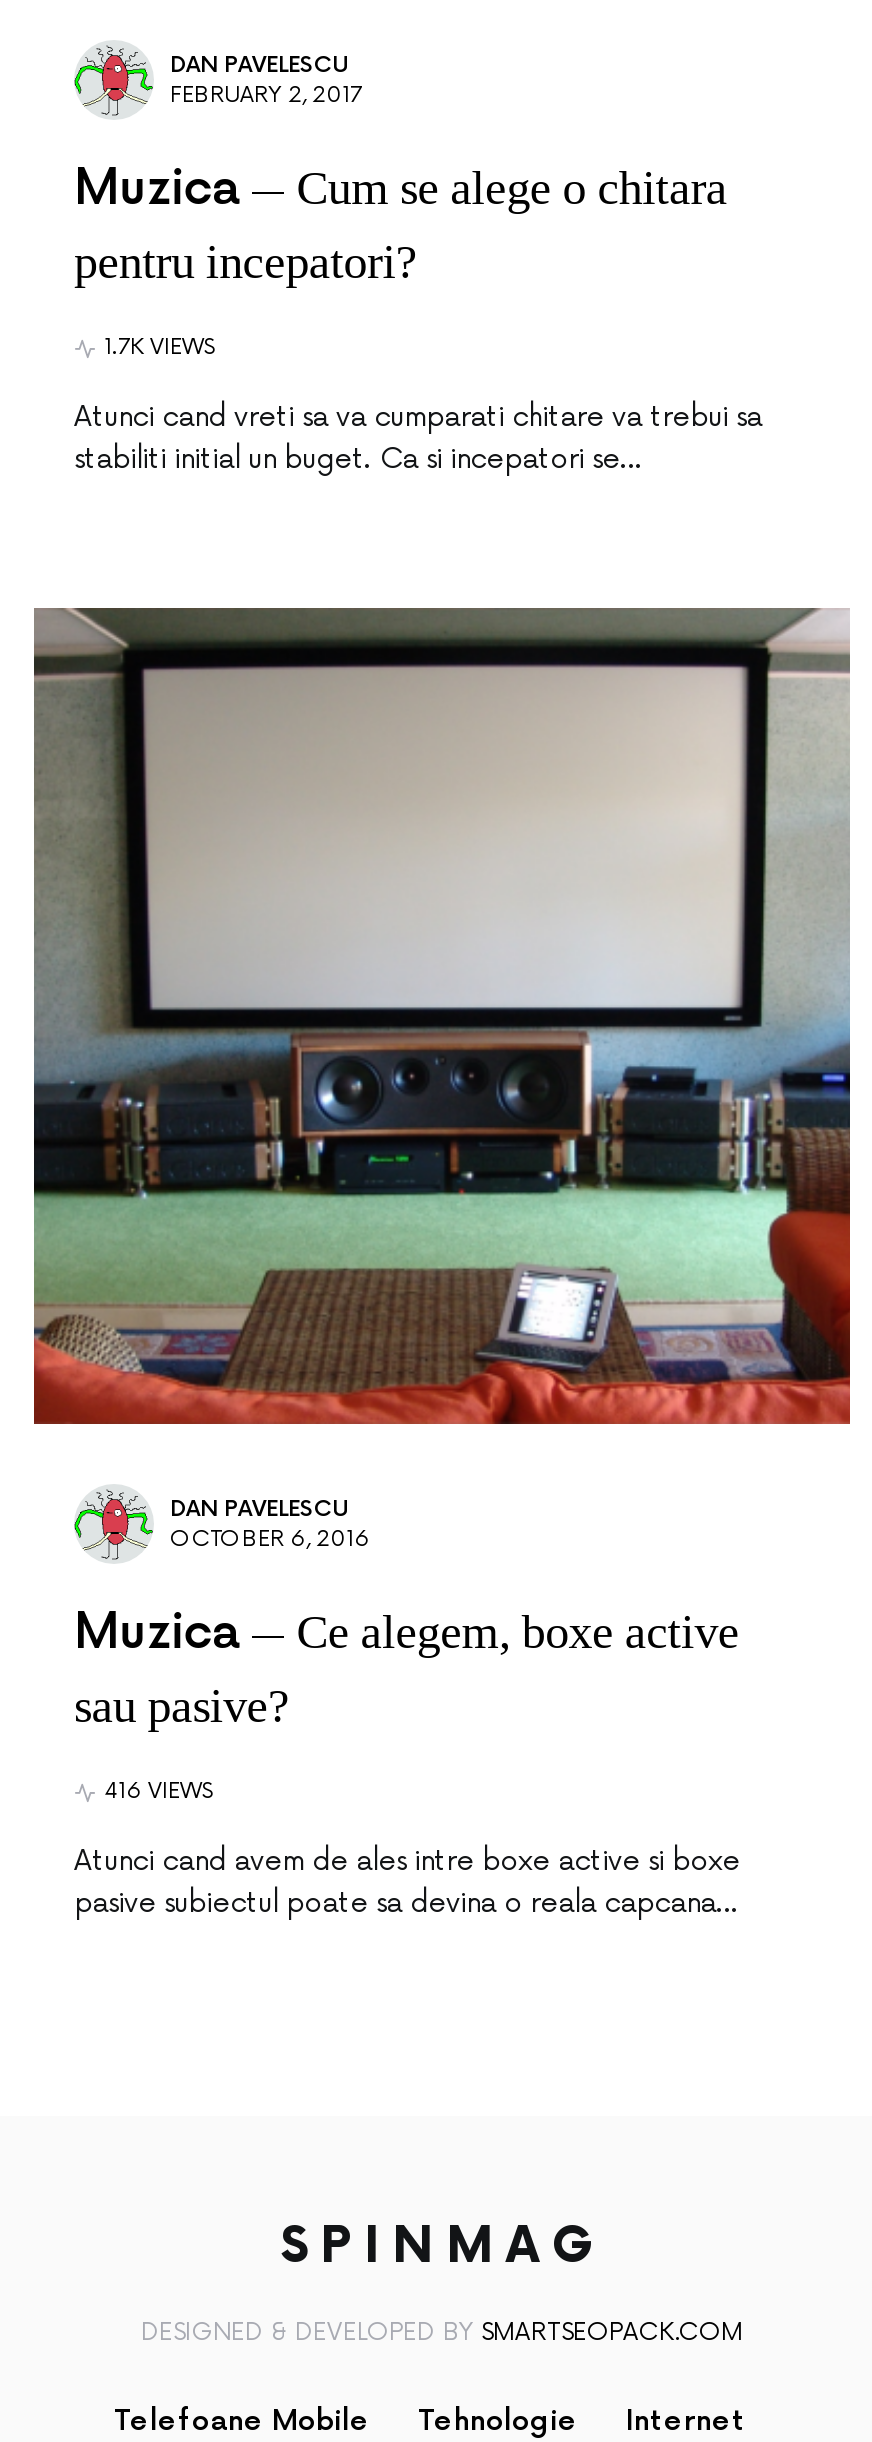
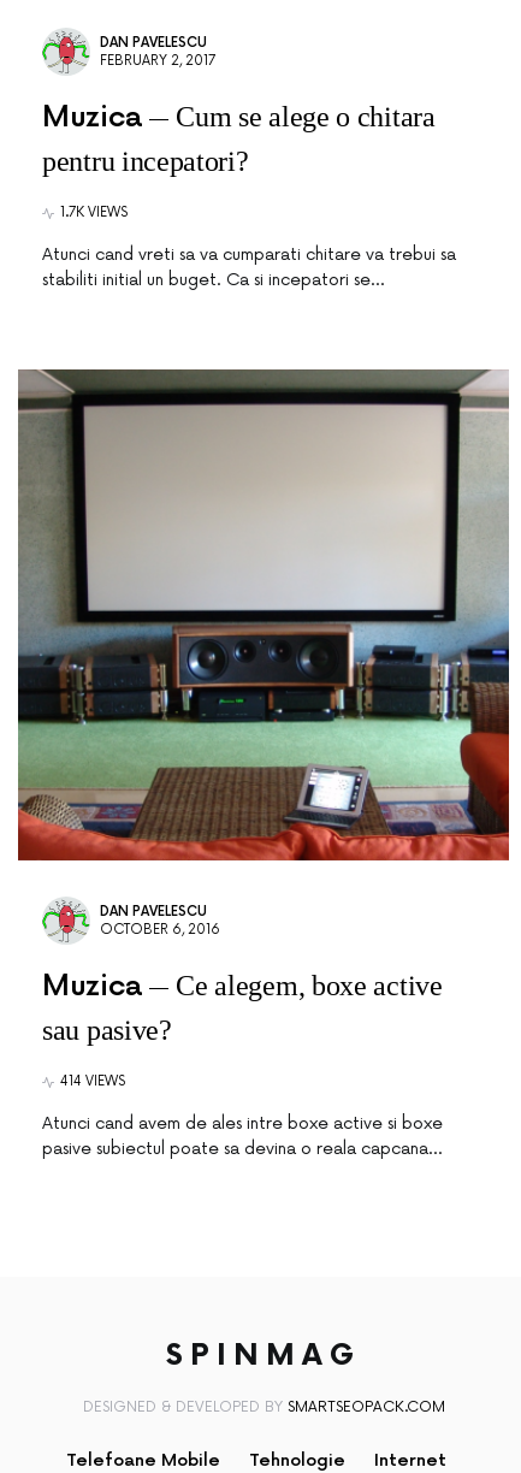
- 416 VIEWS
+ 414 VIEWS
